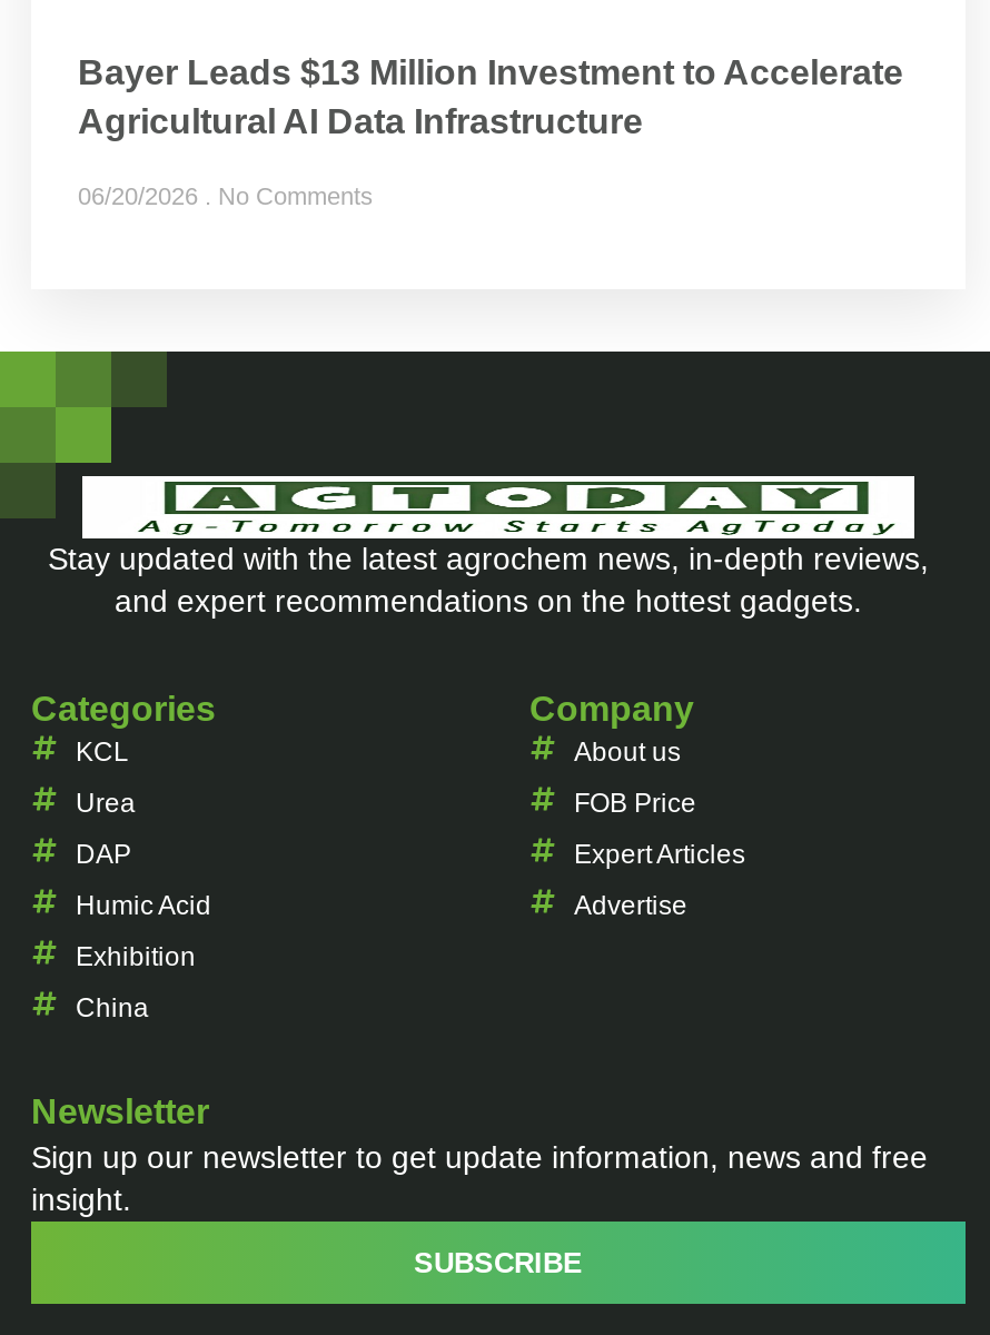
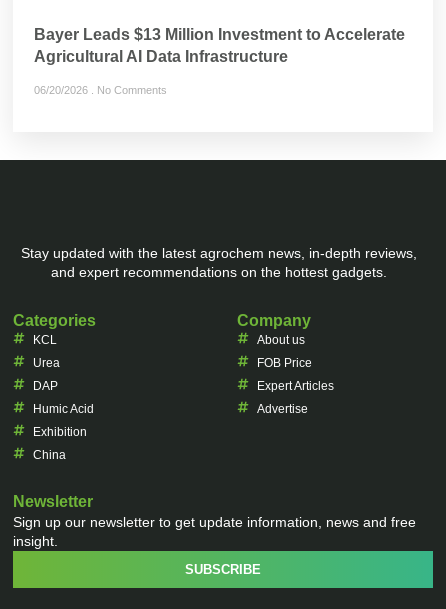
- [image]
